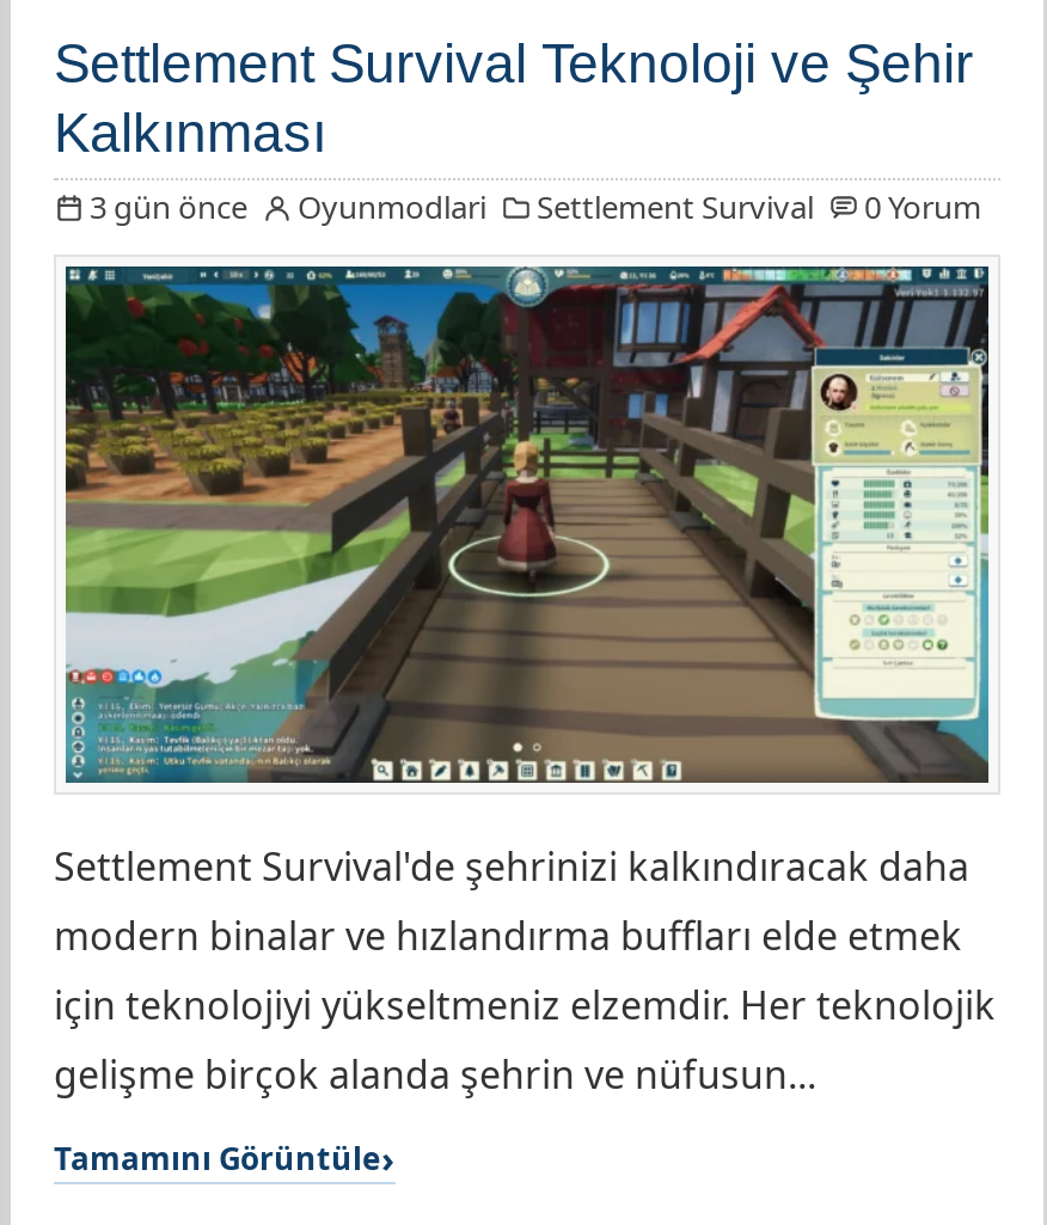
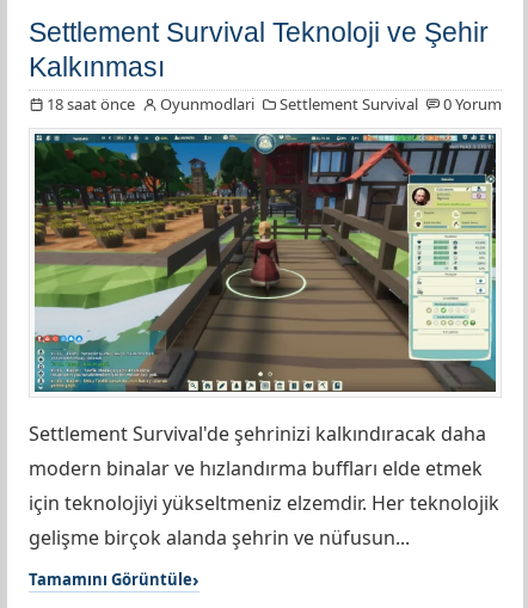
- 3 gün önce Oyunmodlari Settlement Survival 0 Yorum
+ 18 saat önce Oyunmodlari Settlement Survival 0 Yorum
